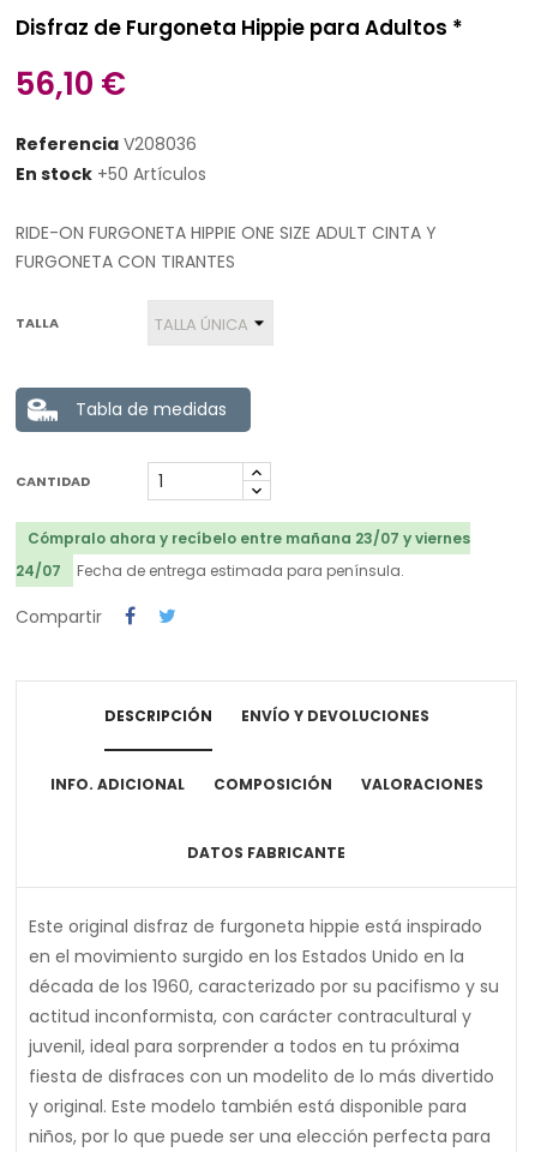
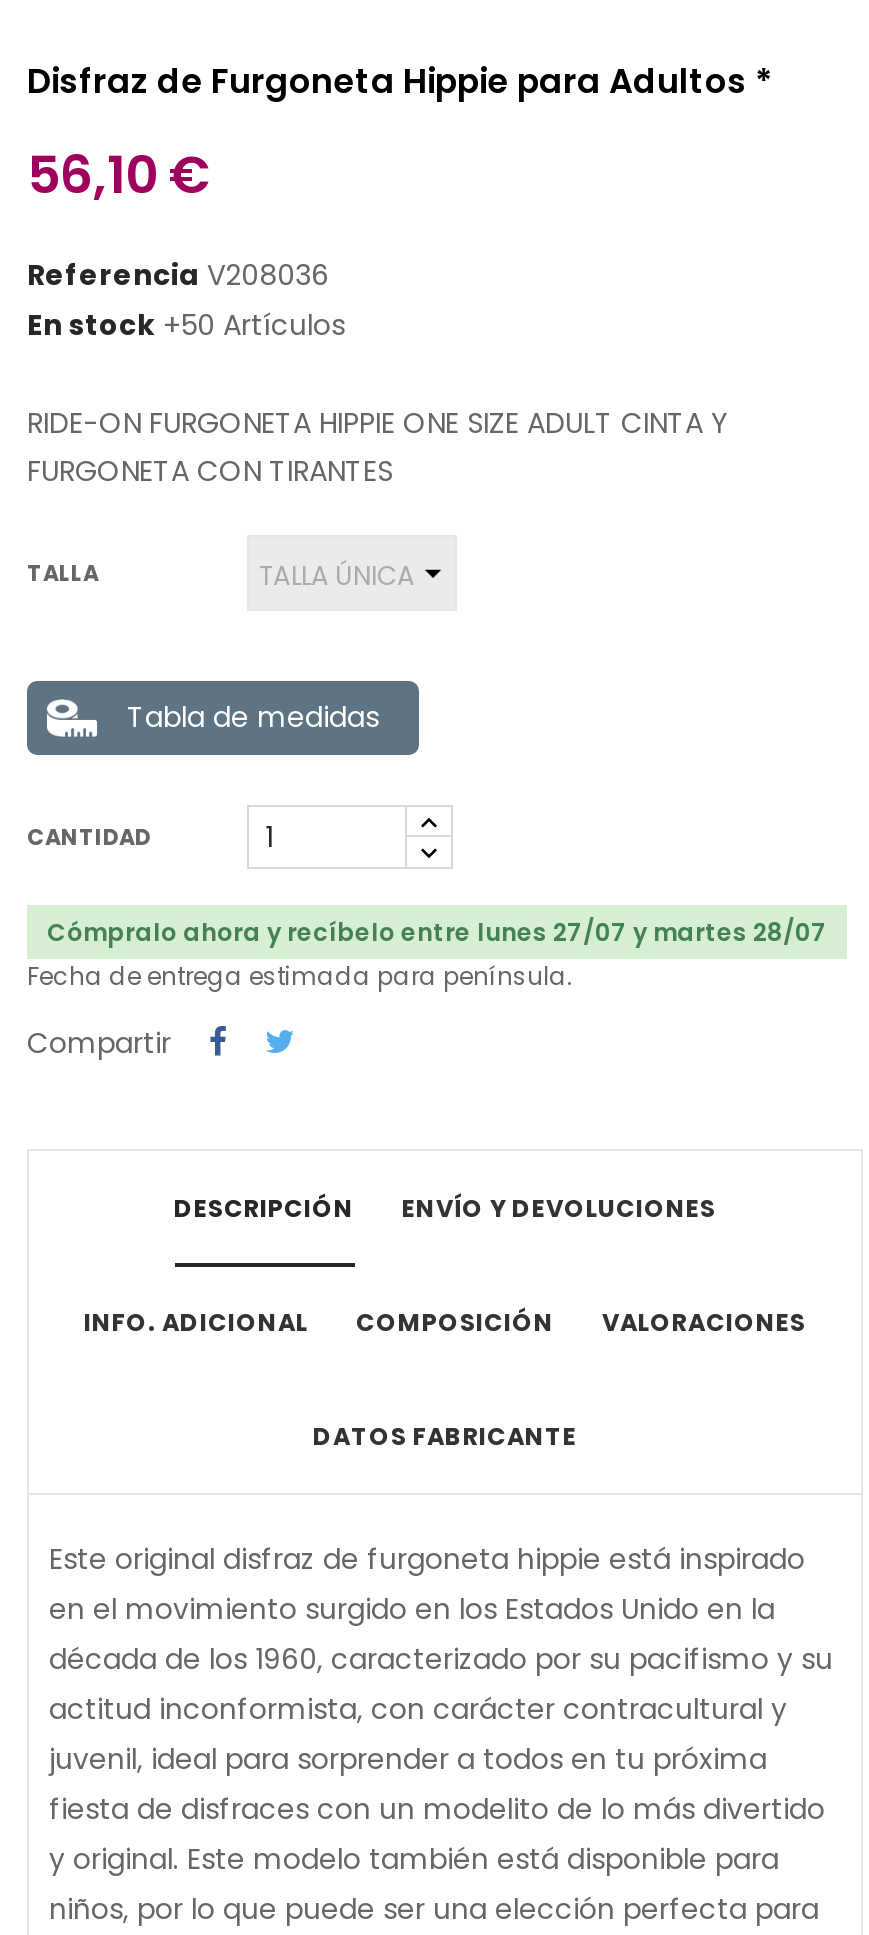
- Cómpralo ahora y recíbelo entre mañana 23/07 y viernes
- 24/07
+ Cómpralo ahora y recíbelo entre lunes 27/07 y martes 28/07
